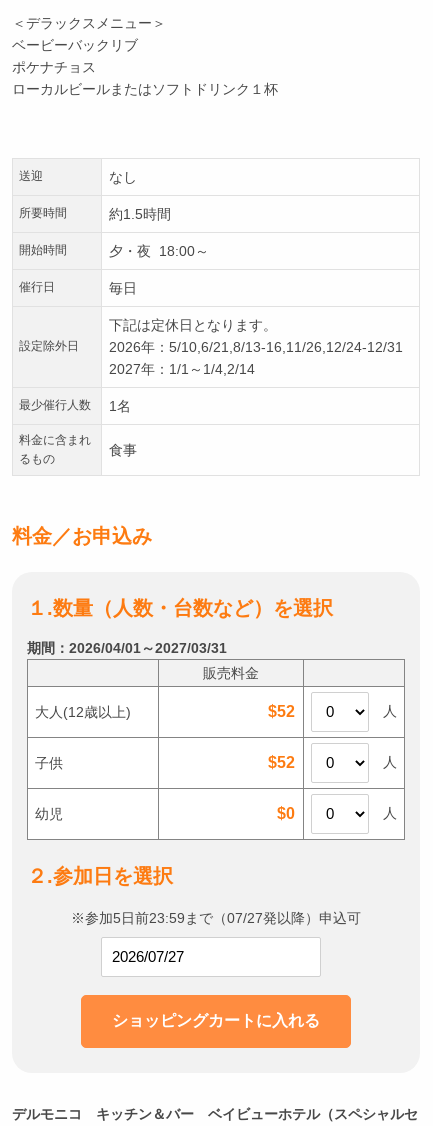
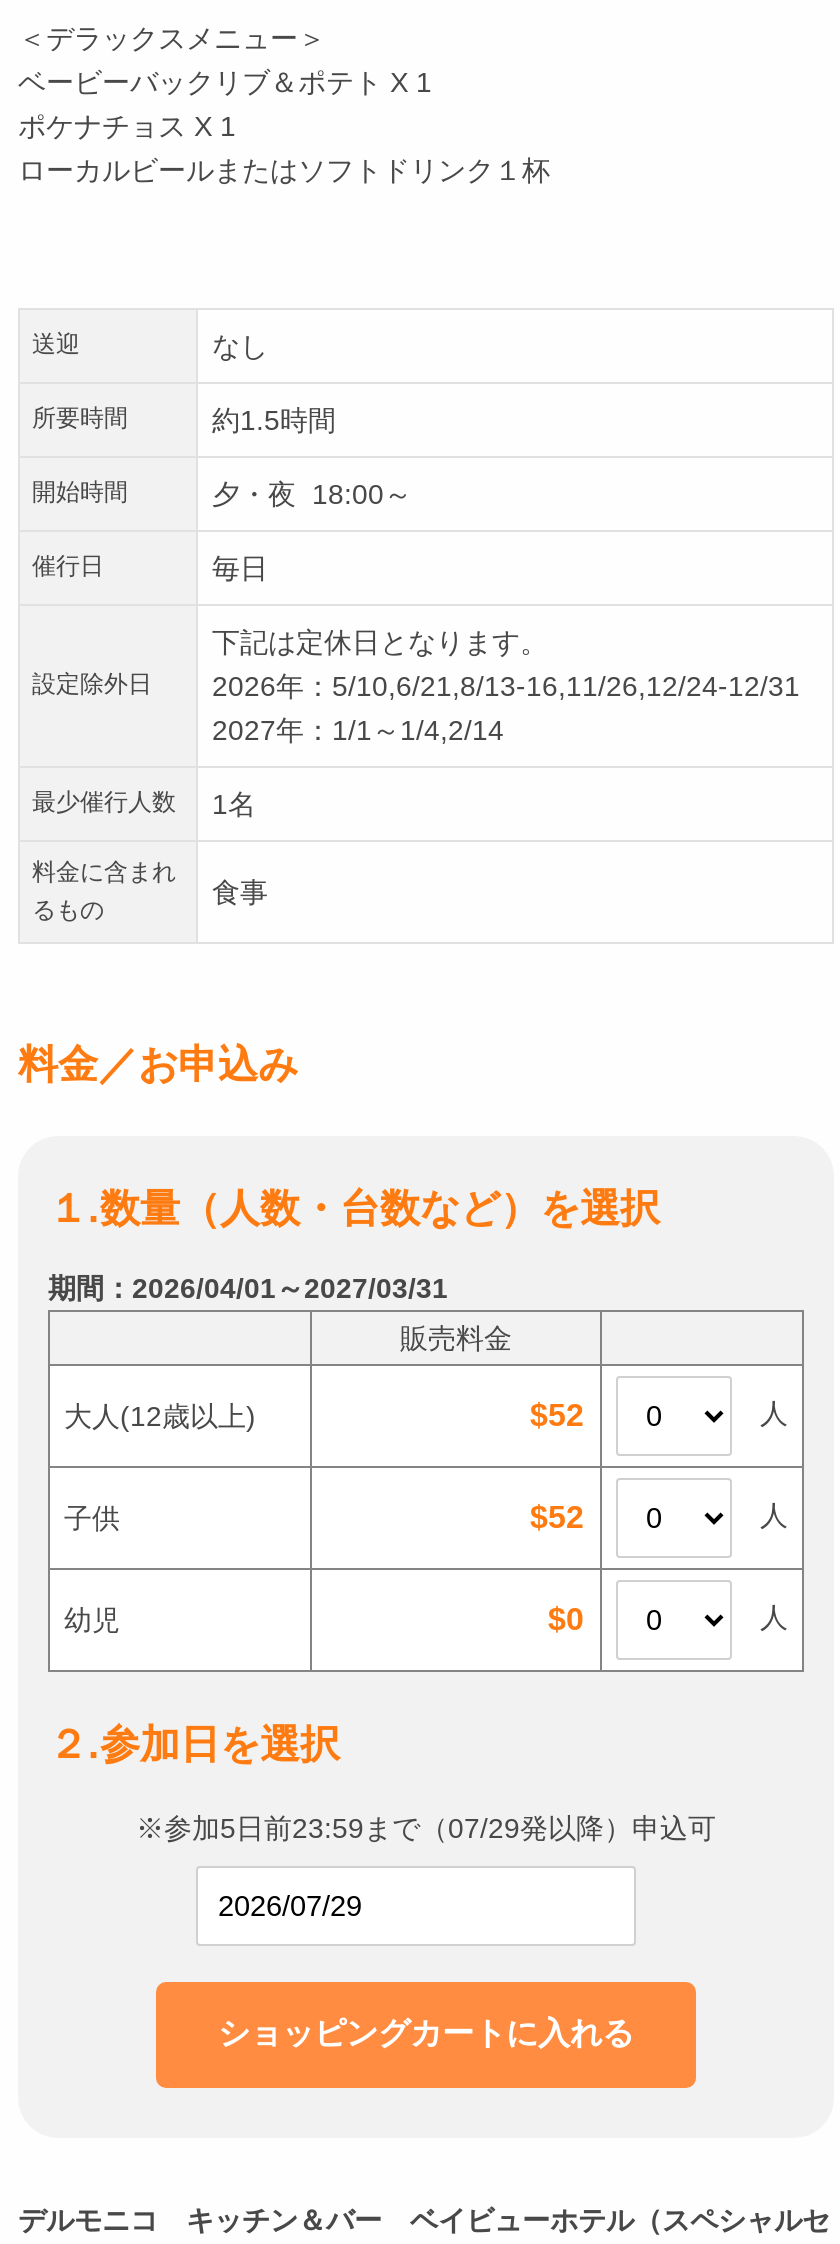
- ベービーバックリブ
- ポケナチョス
+ ベービーバックリブ＆ポテト X 1
+ ポケナチョス X 1

- ※参加5日前23:59まで（07/27発以降）申込可
+ ※参加5日前23:59まで（07/29発以降）申込可
